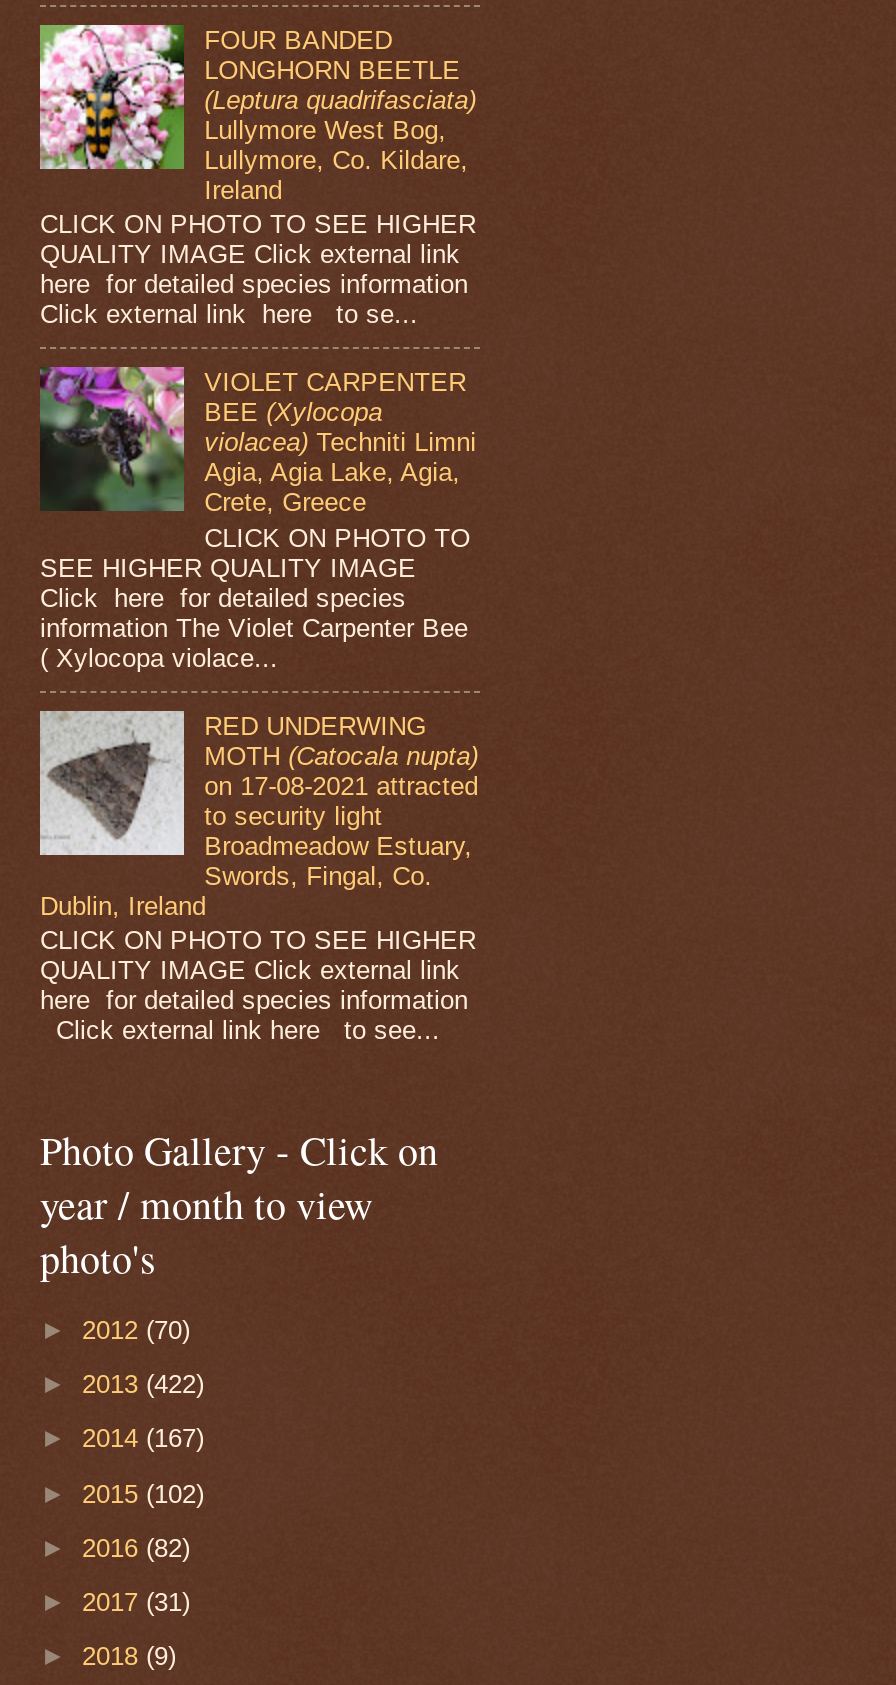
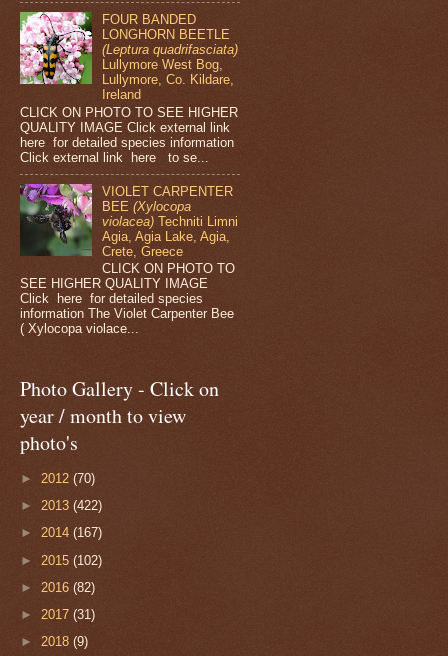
- [image]
- RED UNDERWING
- MOTH (Catocala nupta)
- on 17-08-2021 attracted
- to security light
- Broadmeadow Estuary,
- Swords, Fingal, Co.
- Dublin, Ireland
- CLICK ON PHOTO TO SEE HIGHER
- QUALITY IMAGE Click external link
- here for detailed species information
- Click external link here to see...
